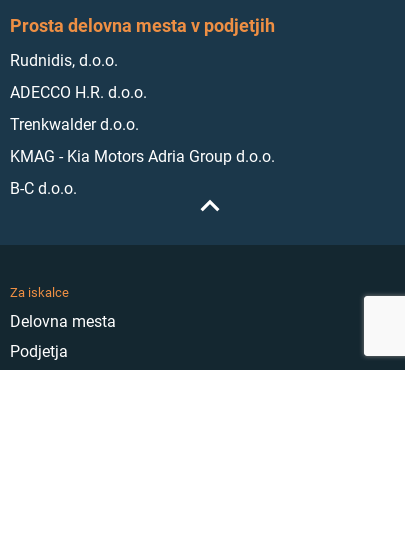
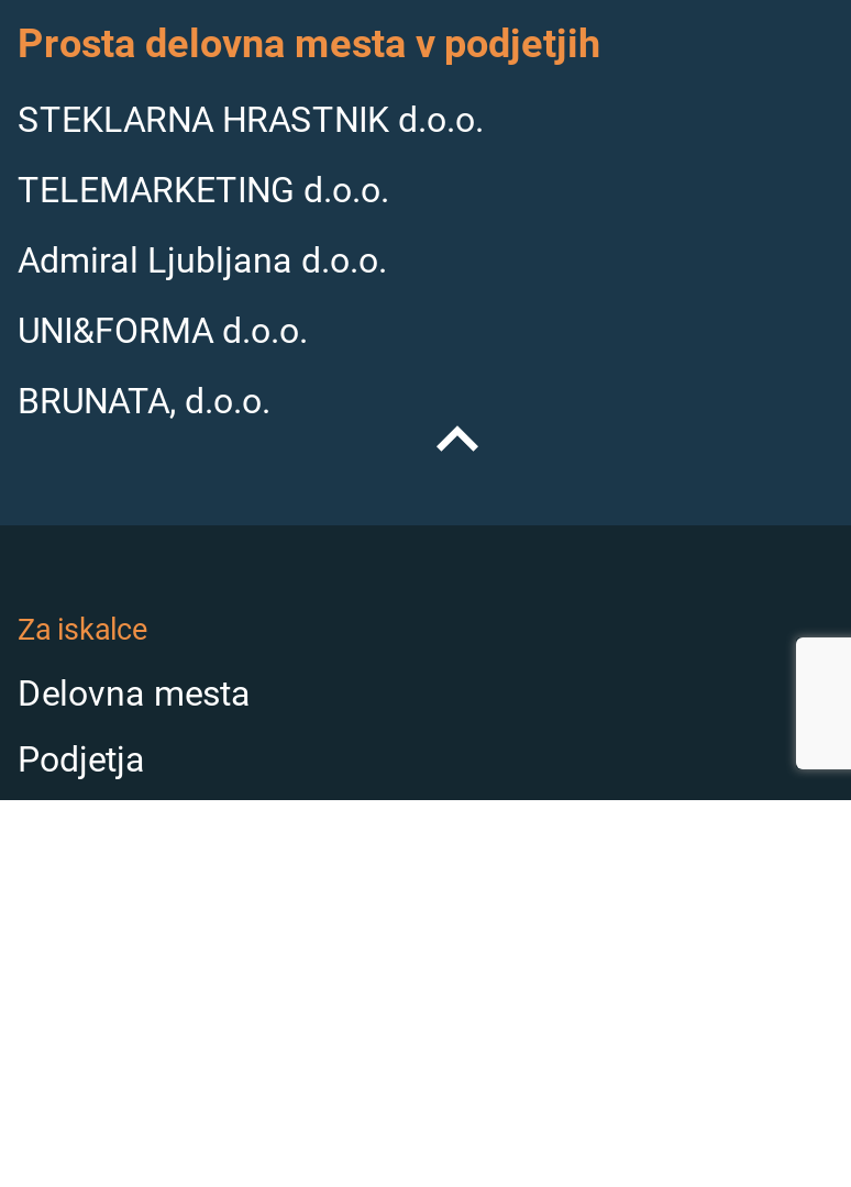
- Rudnidis, d.o.o.
+ STEKLARNA HRASTNIK d.o.o.

- ADECCO H.R. d.o.o.
+ TELEMARKETING d.o.o.

- Trenkwalder d.o.o.
+ Admiral Ljubljana d.o.o.

- KMAG - Kia Motors Adria Group d.o.o.
+ UNI&FORMA d.o.o.

- B-C d.o.o.
+ BRUNATA, d.o.o.
